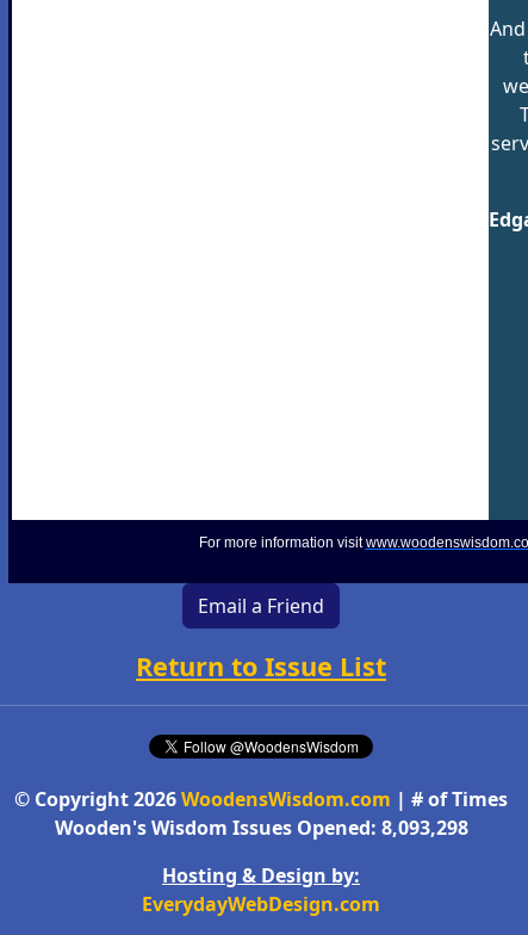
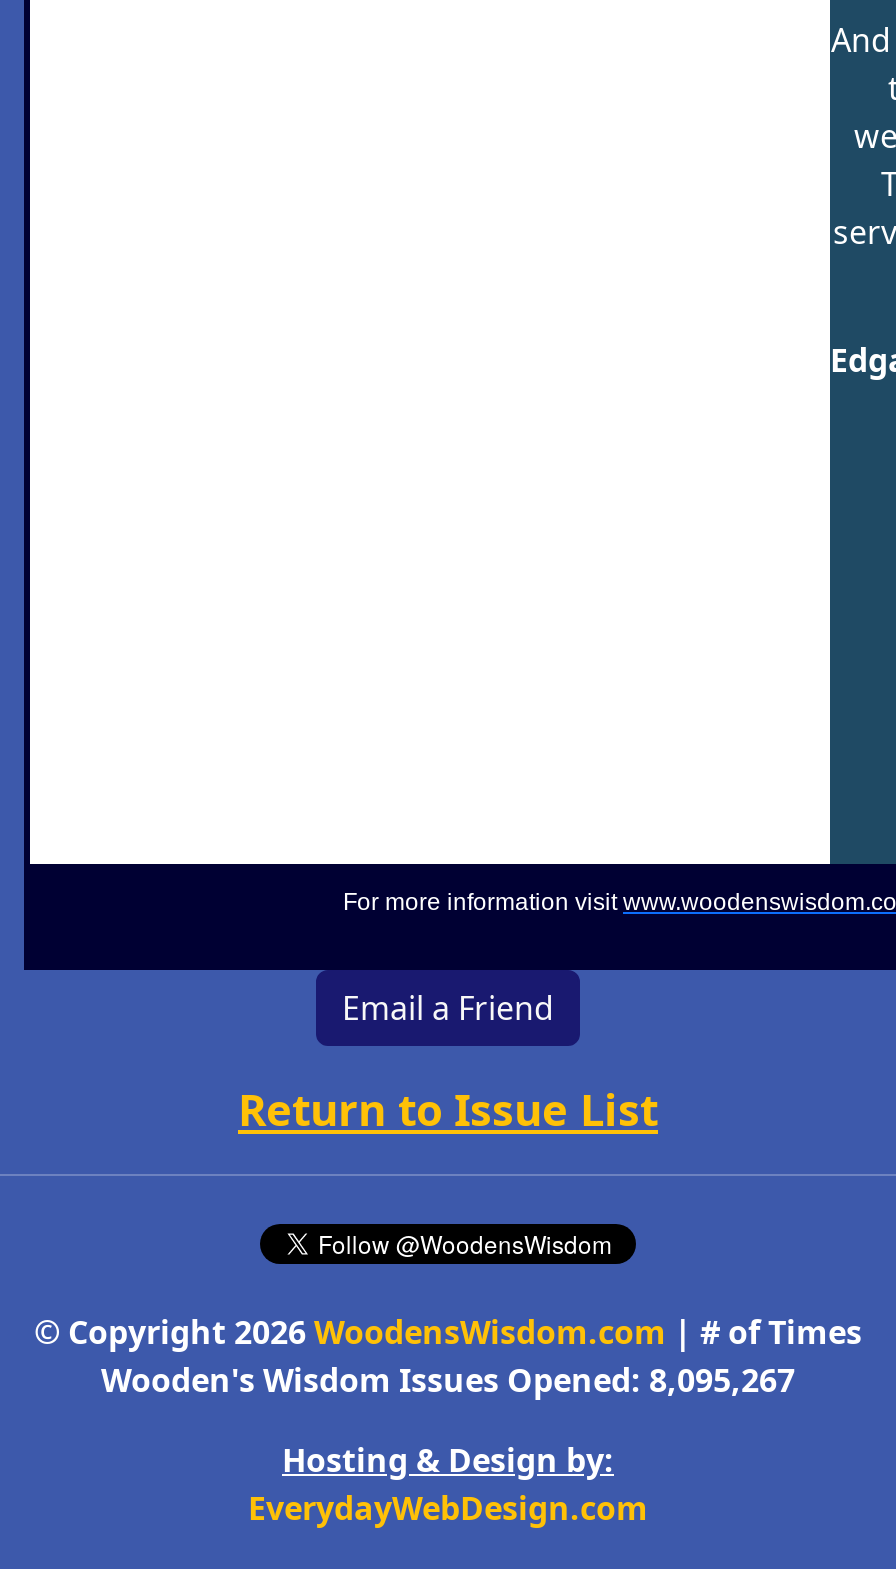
- Wooden's Wisdom Issues Opened: 8,093,298
+ Wooden's Wisdom Issues Opened: 8,095,267
